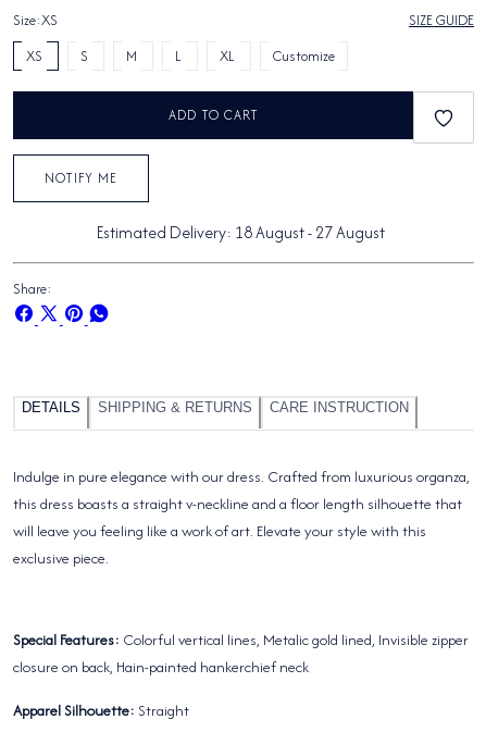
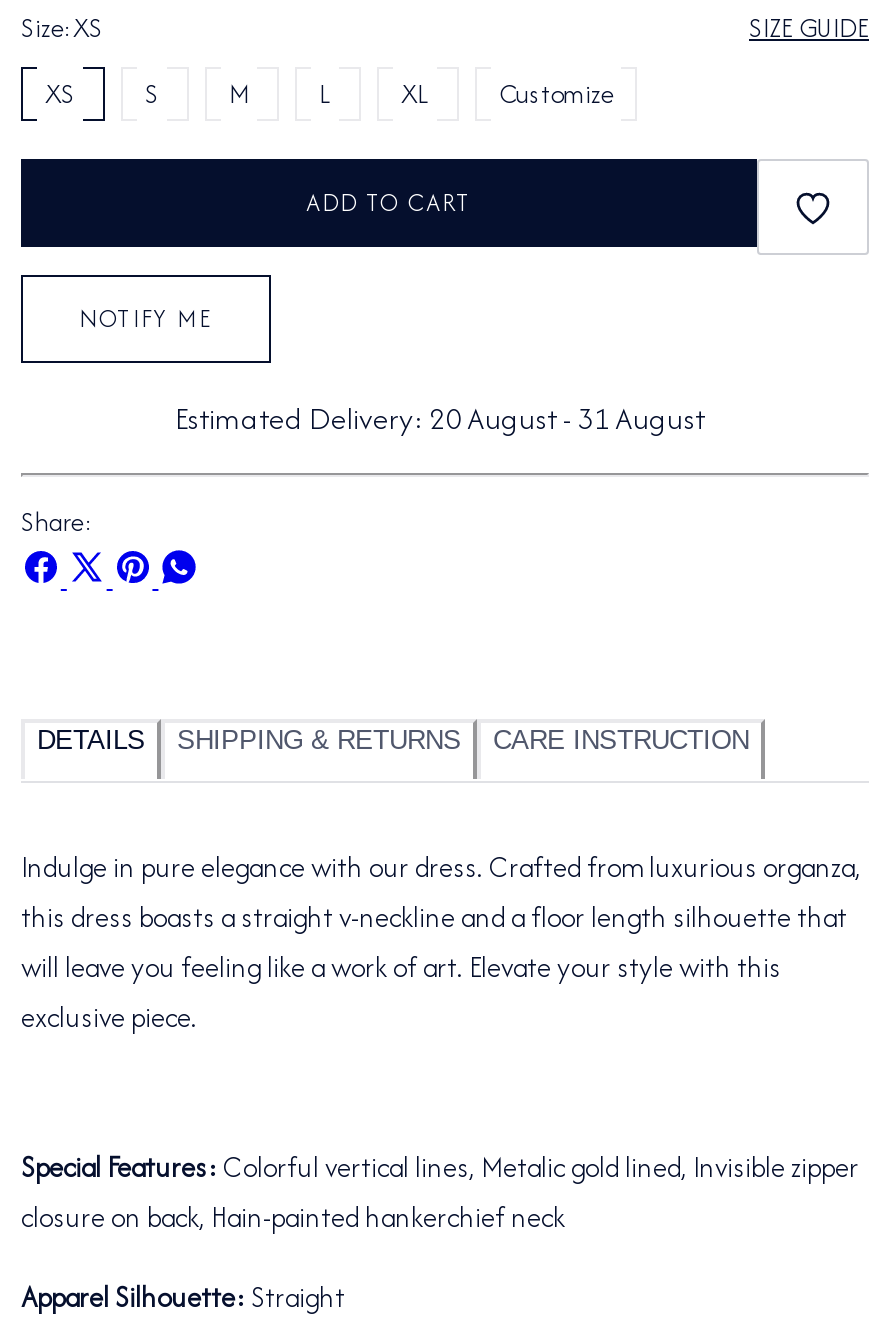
- Estimated Delivery: 18 August- 27 August
+ Estimated Delivery: 20 August- 31 August
